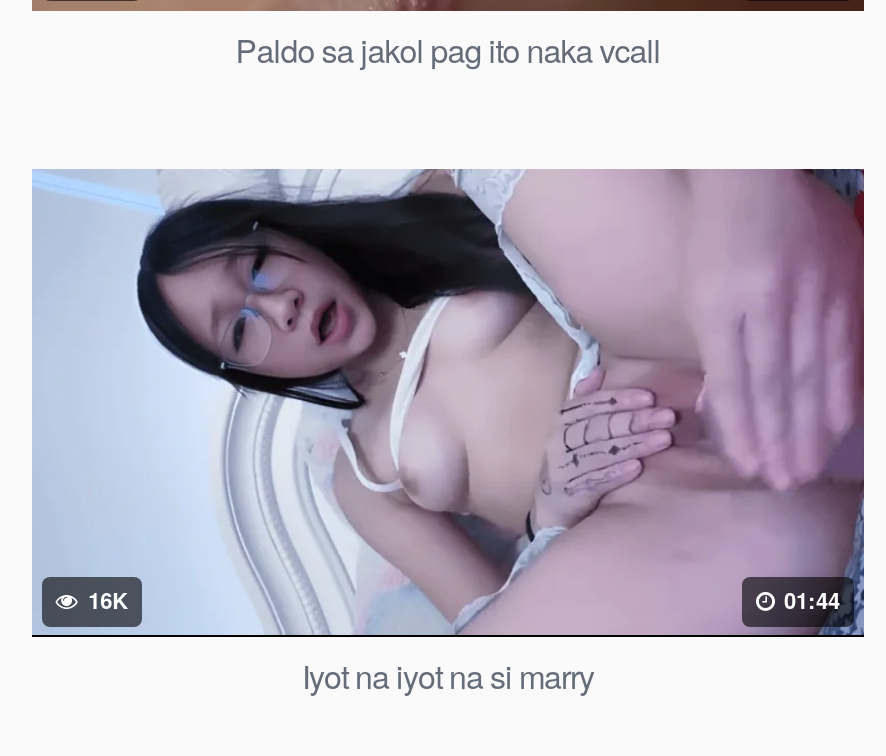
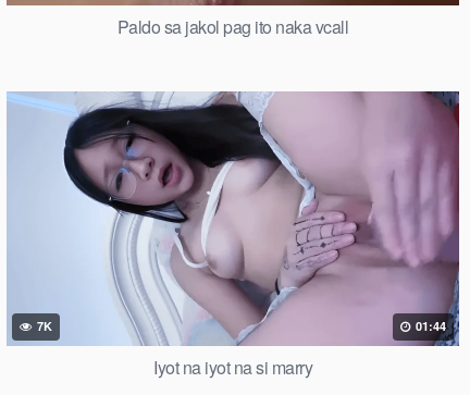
- 16K
+ 7K
